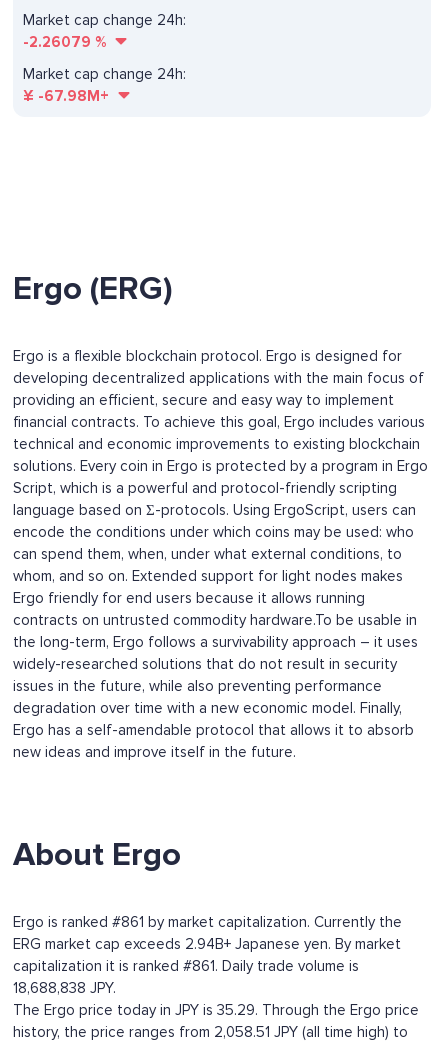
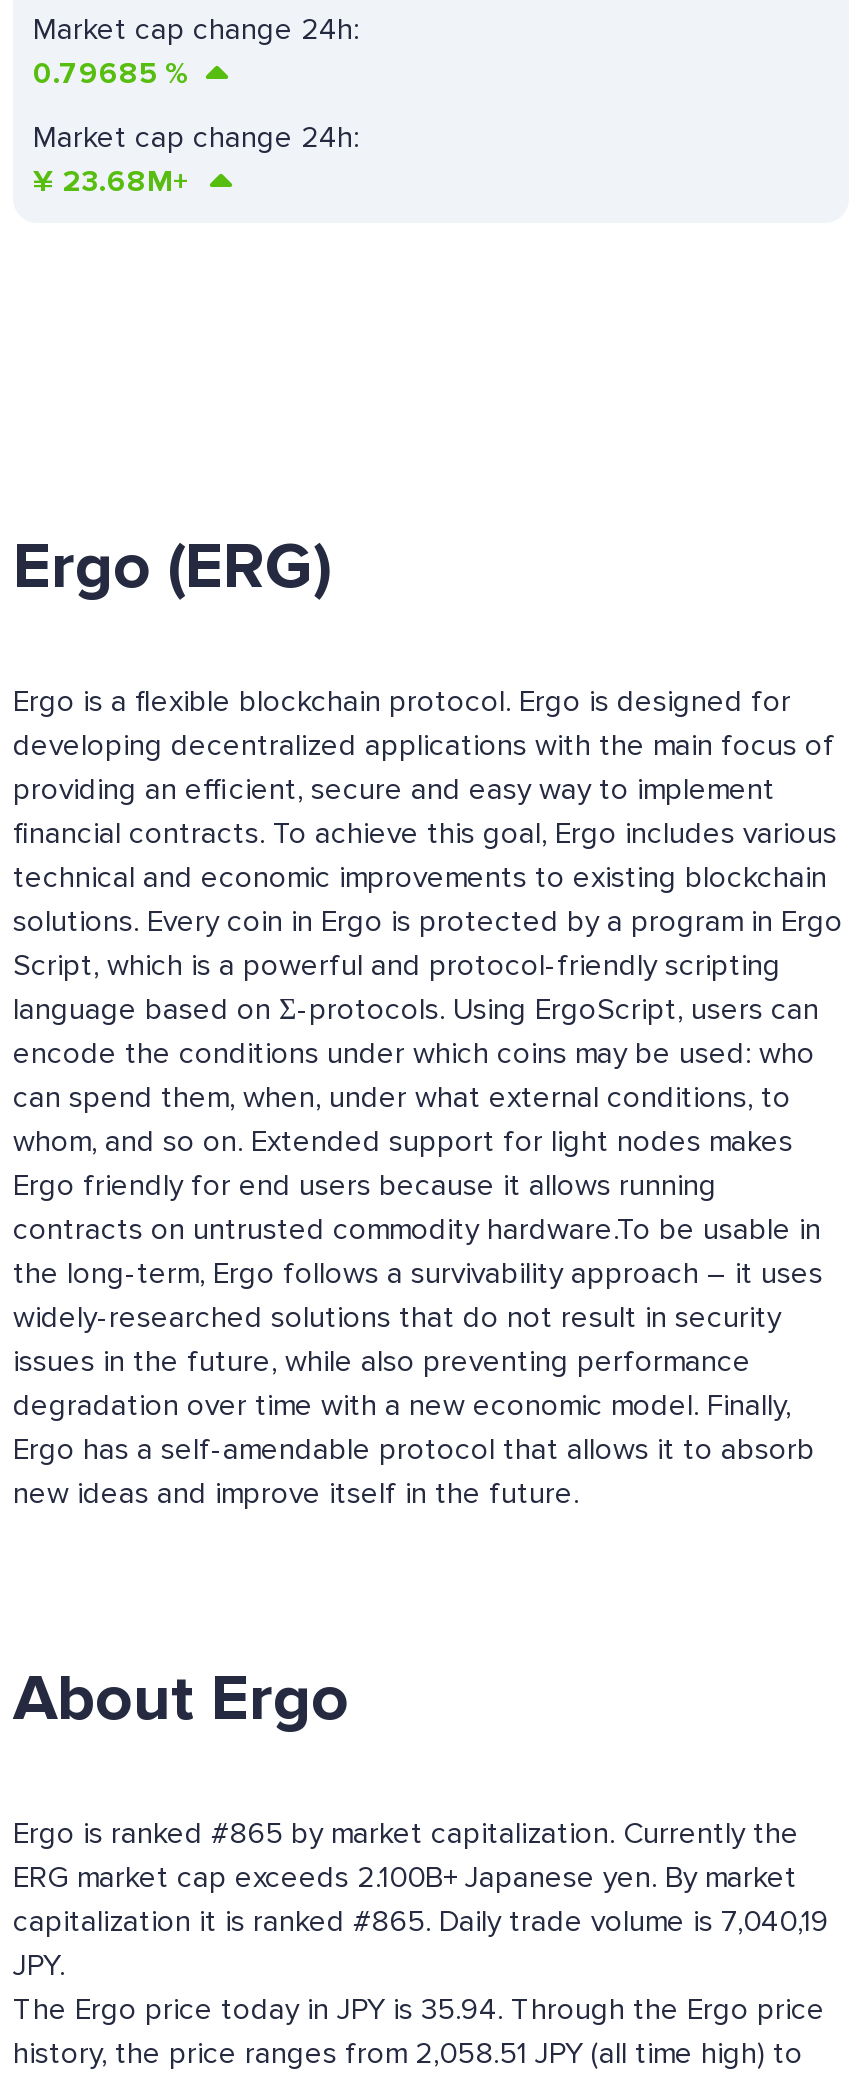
- -2.26079%
+ 0.79685%

- ¥-67.98M+
+ ¥23.68M+

- Ergo is ranked #861 by market capitalization. Currently the
- ERG market cap exceeds 2.94B+ Japanese yen. By market
- capitalization it is ranked #861. Daily trade volume is
- 18,688,838 JPY.
- The Ergo price today in JPY is 35.29. Through the Ergo price
+ Ergo is ranked #865 by market capitalization. Currently the
+ ERG market cap exceeds 2.100B+ Japanese yen. By market
+ capitalization it is ranked #865. Daily trade volume is 7,040,19
+ JPY.
+ The Ergo price today in JPY is 35.94. Through the Ergo price
